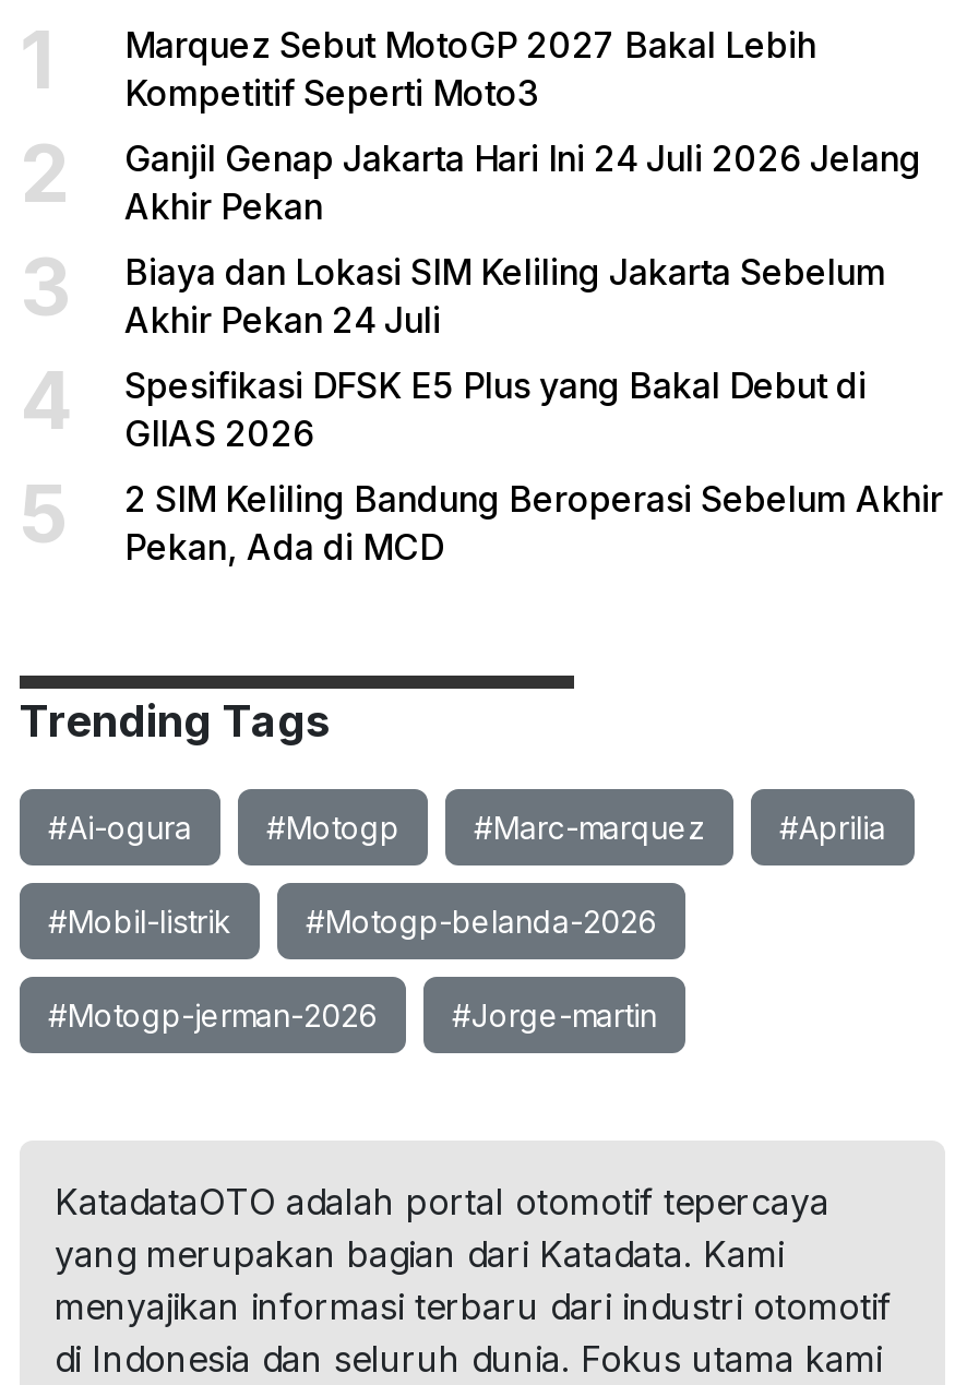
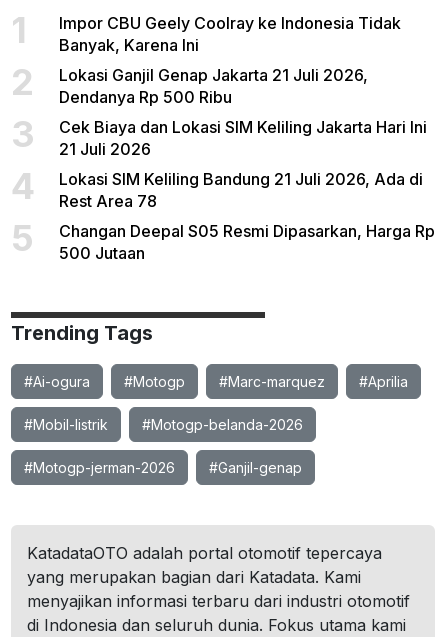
- Marquez Sebut MotoGP 2027 Bakal Lebih
- Kompetitif Seperti Moto3
+ Impor CBU Geely Coolray ke Indonesia Tidak
+ Banyak, Karena Ini

- Ganjil Genap Jakarta Hari Ini 24 Juli 2026 Jelang
- Akhir Pekan
+ Lokasi Ganjil Genap Jakarta 21 Juli 2026,
+ Dendanya Rp 500 Ribu

- Biaya dan Lokasi SIM Keliling Jakarta Sebelum
- Akhir Pekan 24 Juli
+ Cek Biaya dan Lokasi SIM Keliling Jakarta Hari Ini
+ 21 Juli 2026

- Spesifikasi DFSK E5 Plus yang Bakal Debut di
- GIIAS 2026
+ Lokasi SIM Keliling Bandung 21 Juli 2026, Ada di
+ Rest Area 78

- 2 SIM Keliling Bandung Beroperasi Sebelum Akhir
- Pekan, Ada di MCD
+ Changan Deepal S05 Resmi Dipasarkan, Harga Rp
+ 500 Jutaan

- #Jorge-martin
+ #Ganjil-genap
